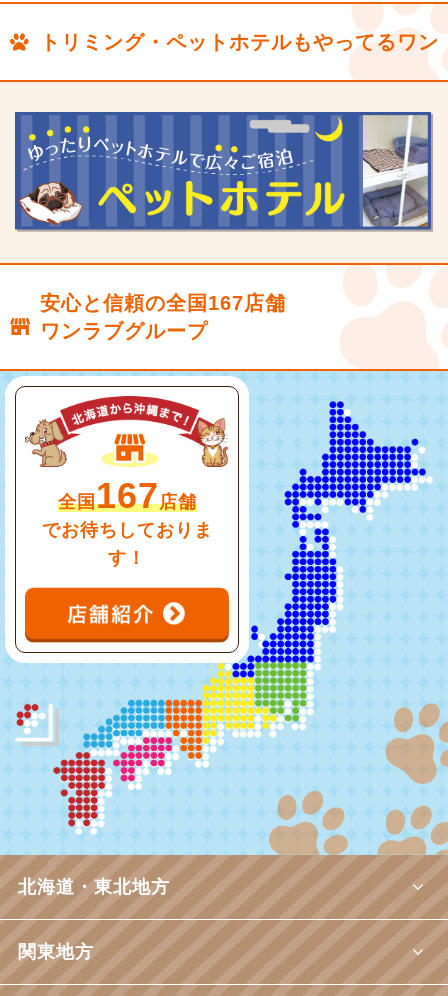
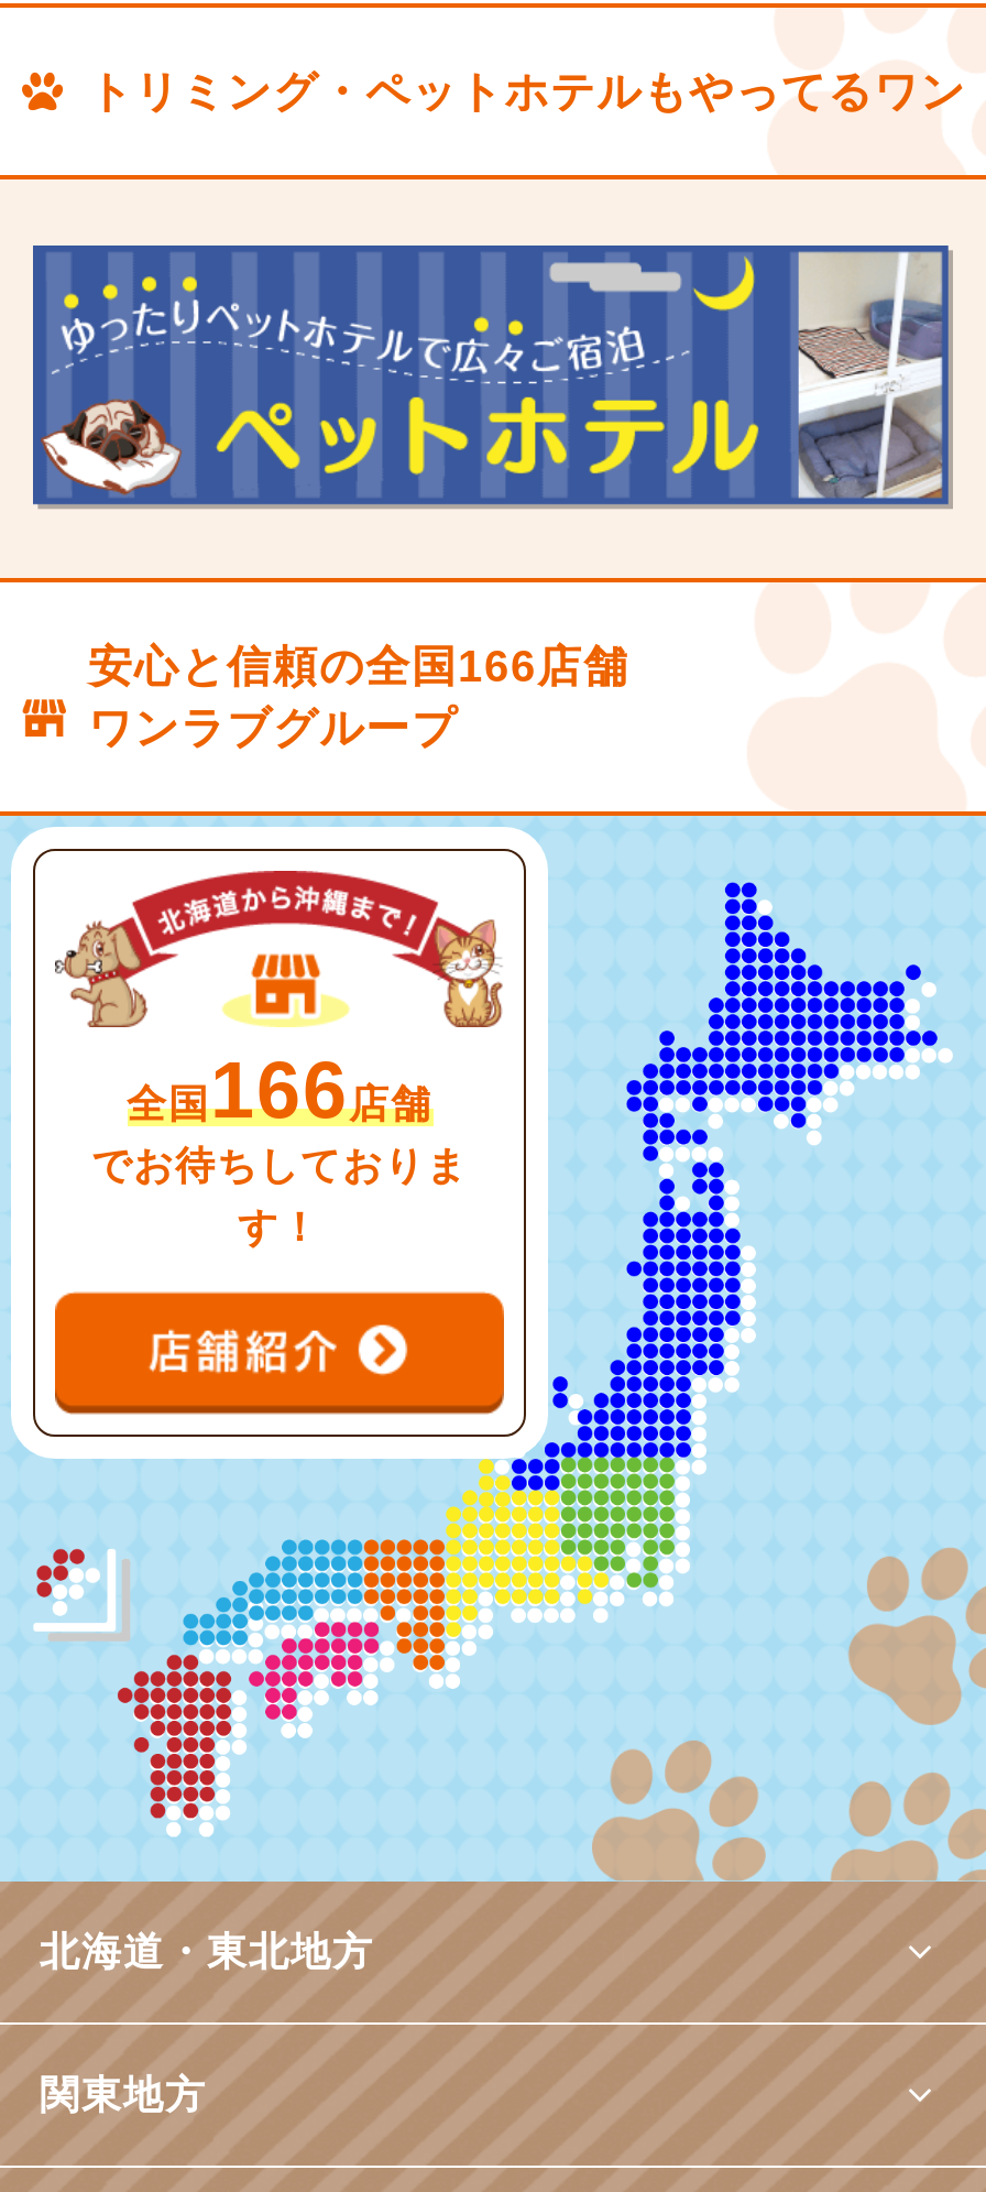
- 安心と信頼の全国167店舗
+ 安心と信頼の全国166店舗

- 全国167店舗
+ 全国166店舗
